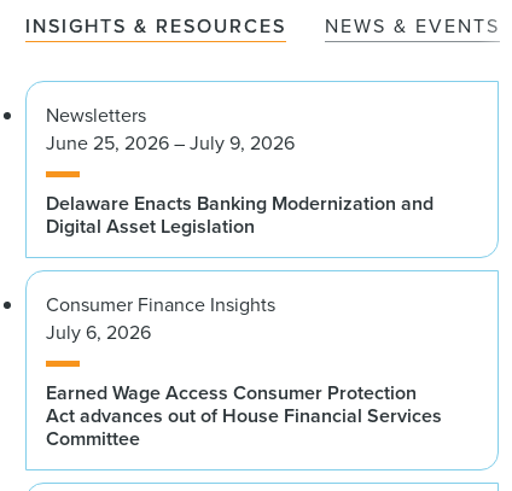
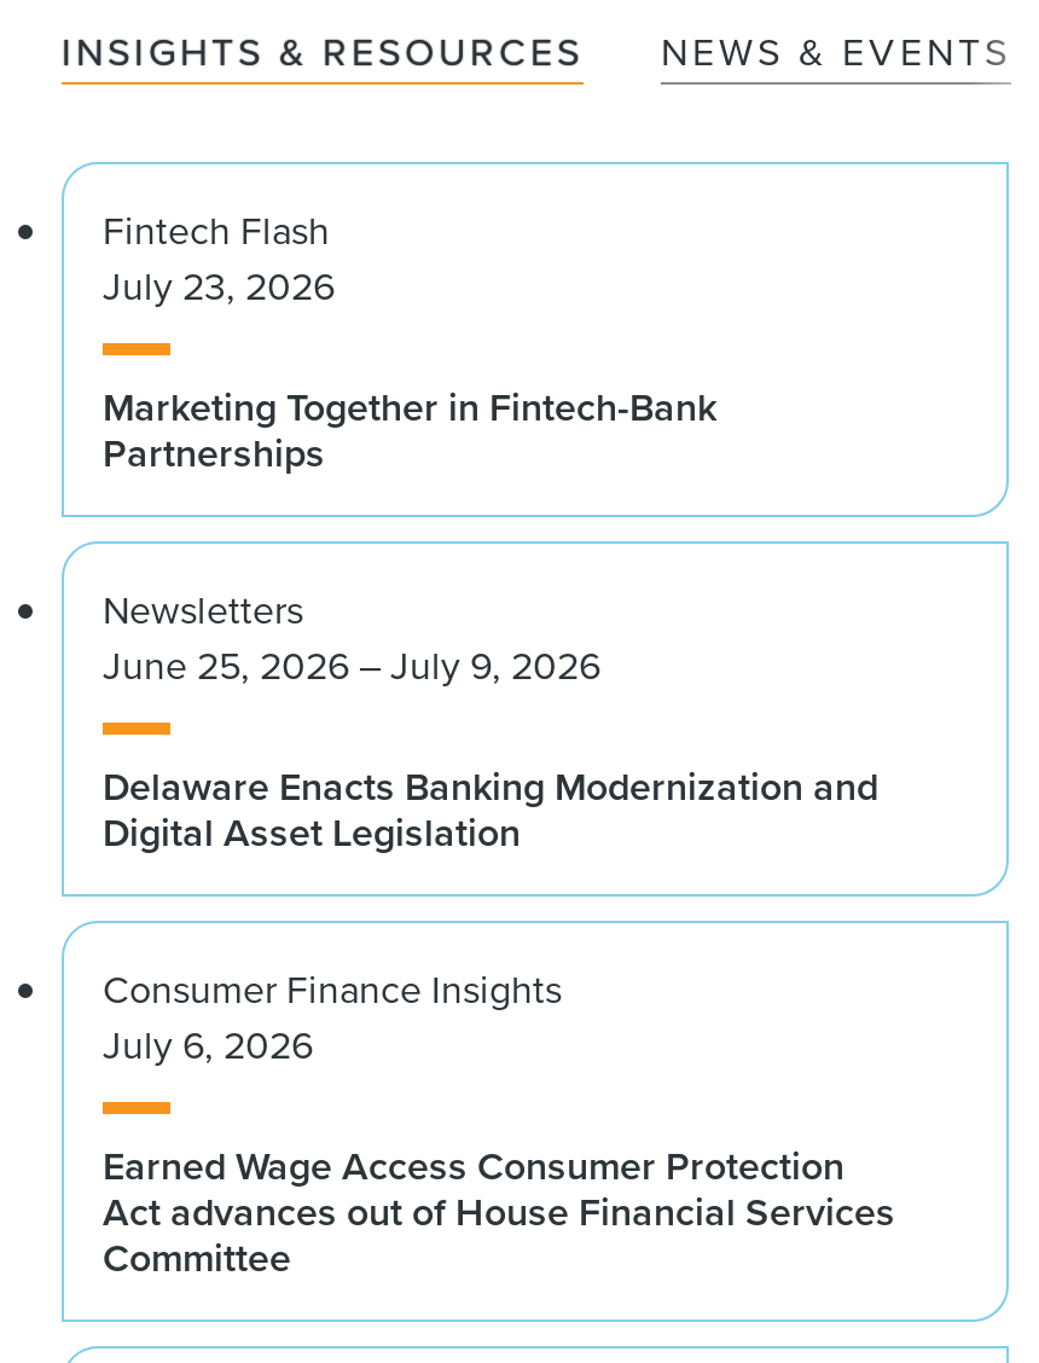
+ Fintech Flash
+ July 23, 2026
+ Marketing Together in Fintech-Bank
+ Partnerships
